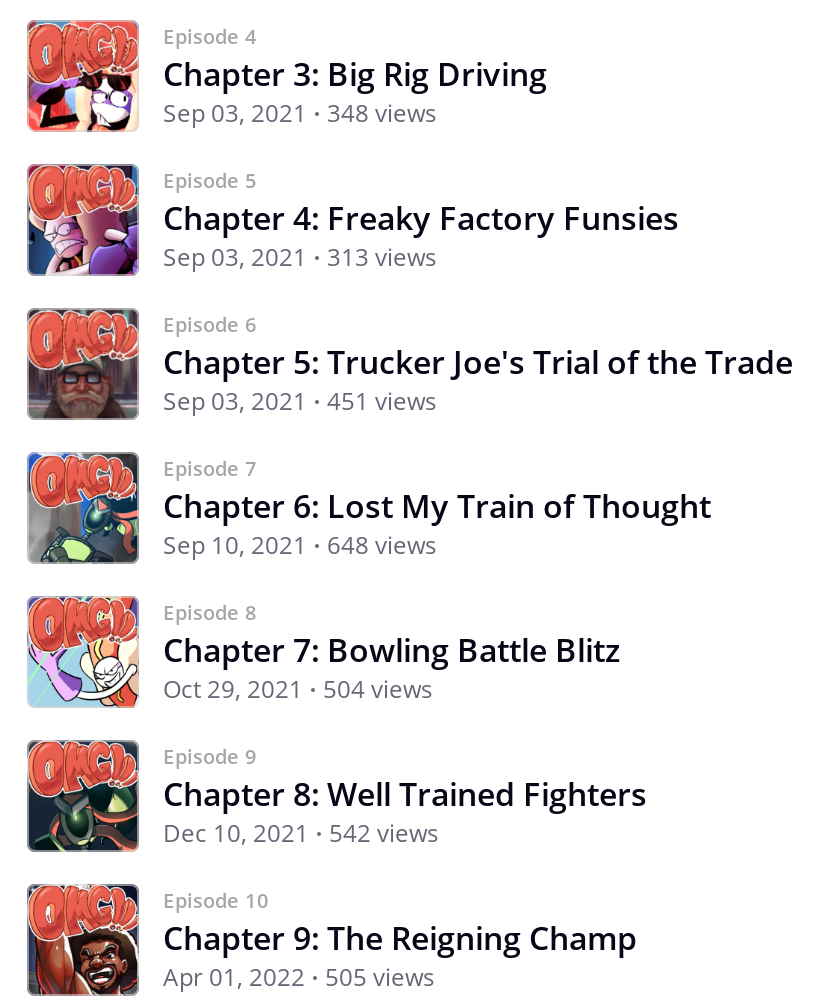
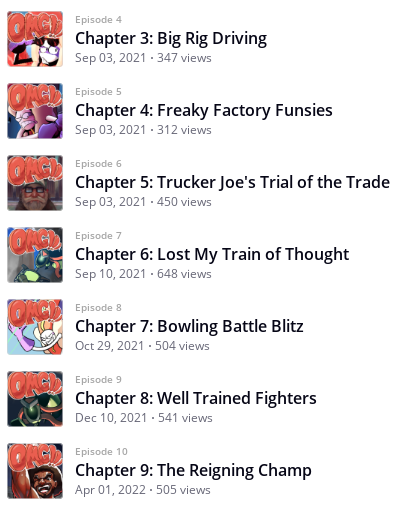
- Sep 03, 2021 348 views
+ Sep 03, 2021 347 views

- Sep 03, 2021 313 views
+ Sep 03, 2021 312 views

- Sep 03, 2021 451 views
+ Sep 03, 2021 450 views

- Dec 10, 2021 542 views
+ Dec 10, 2021 541 views
